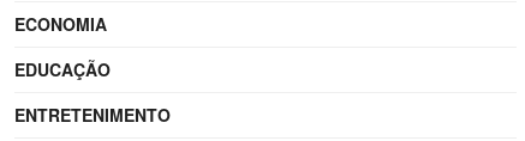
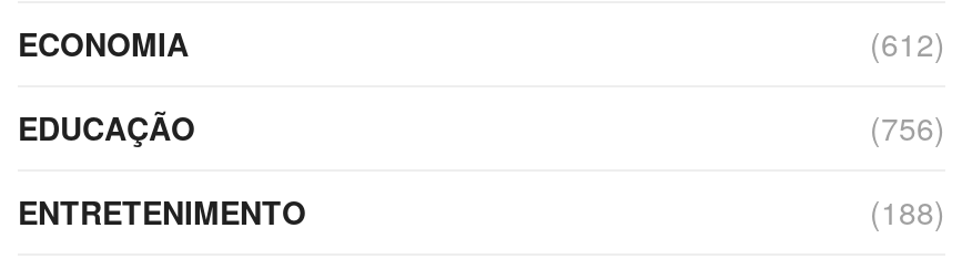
+ (612)

+ (756)

+ (188)
